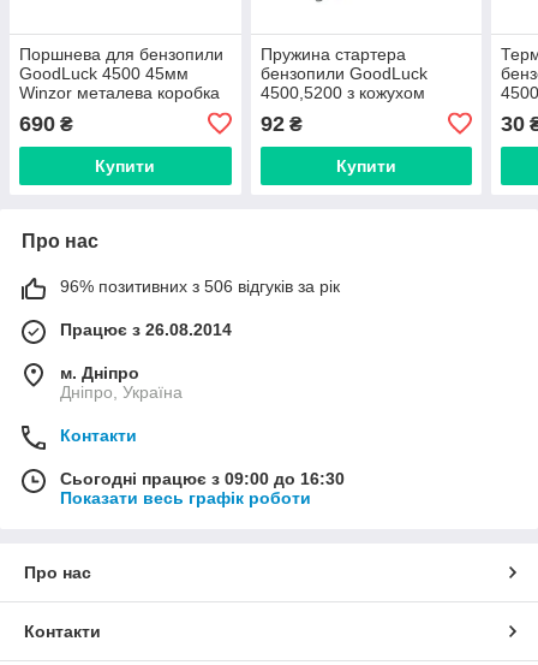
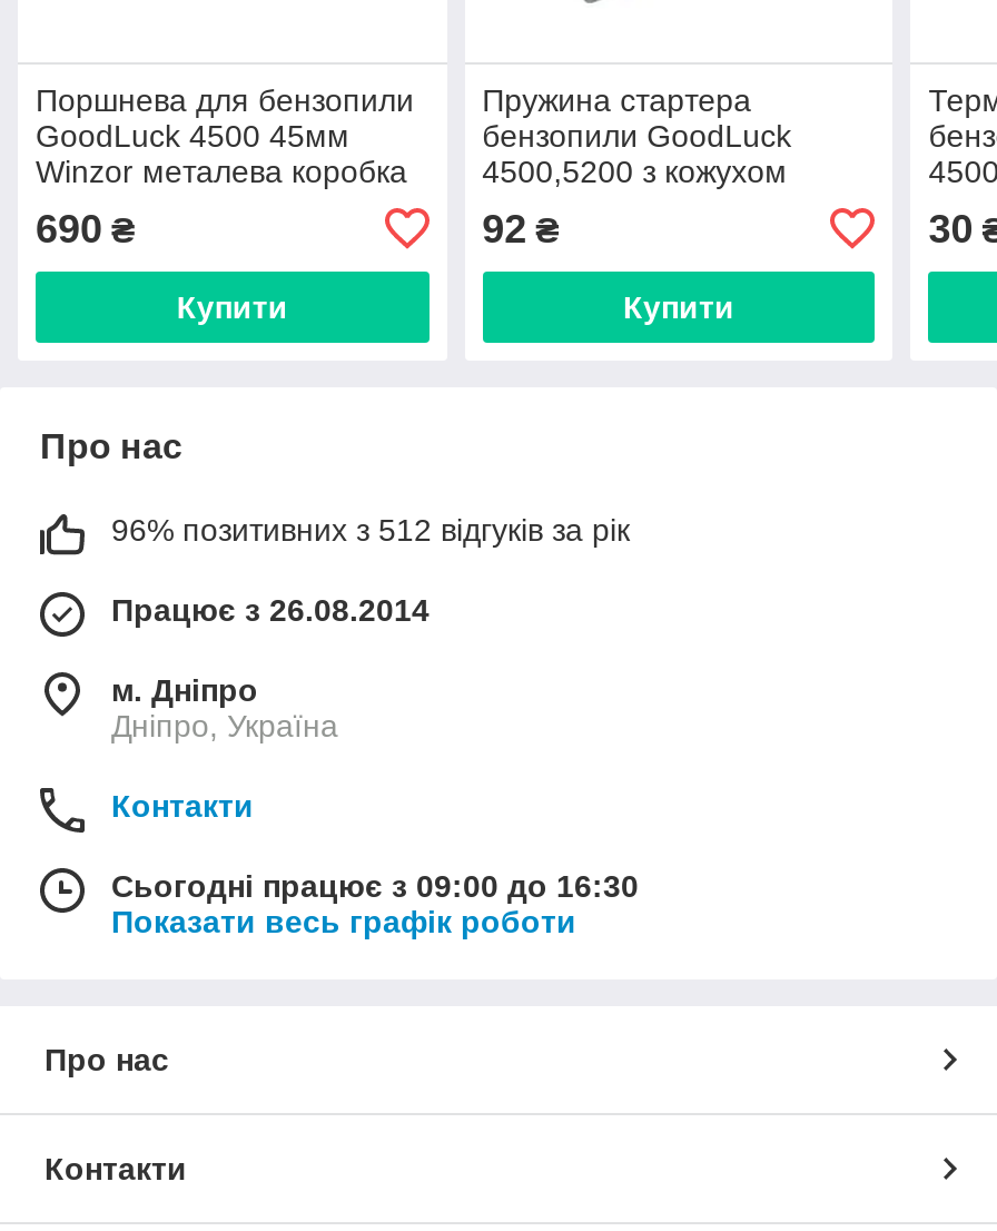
- 96% позитивних з 506 відгуків за рік
+ 96% позитивних з 512 відгуків за рік
